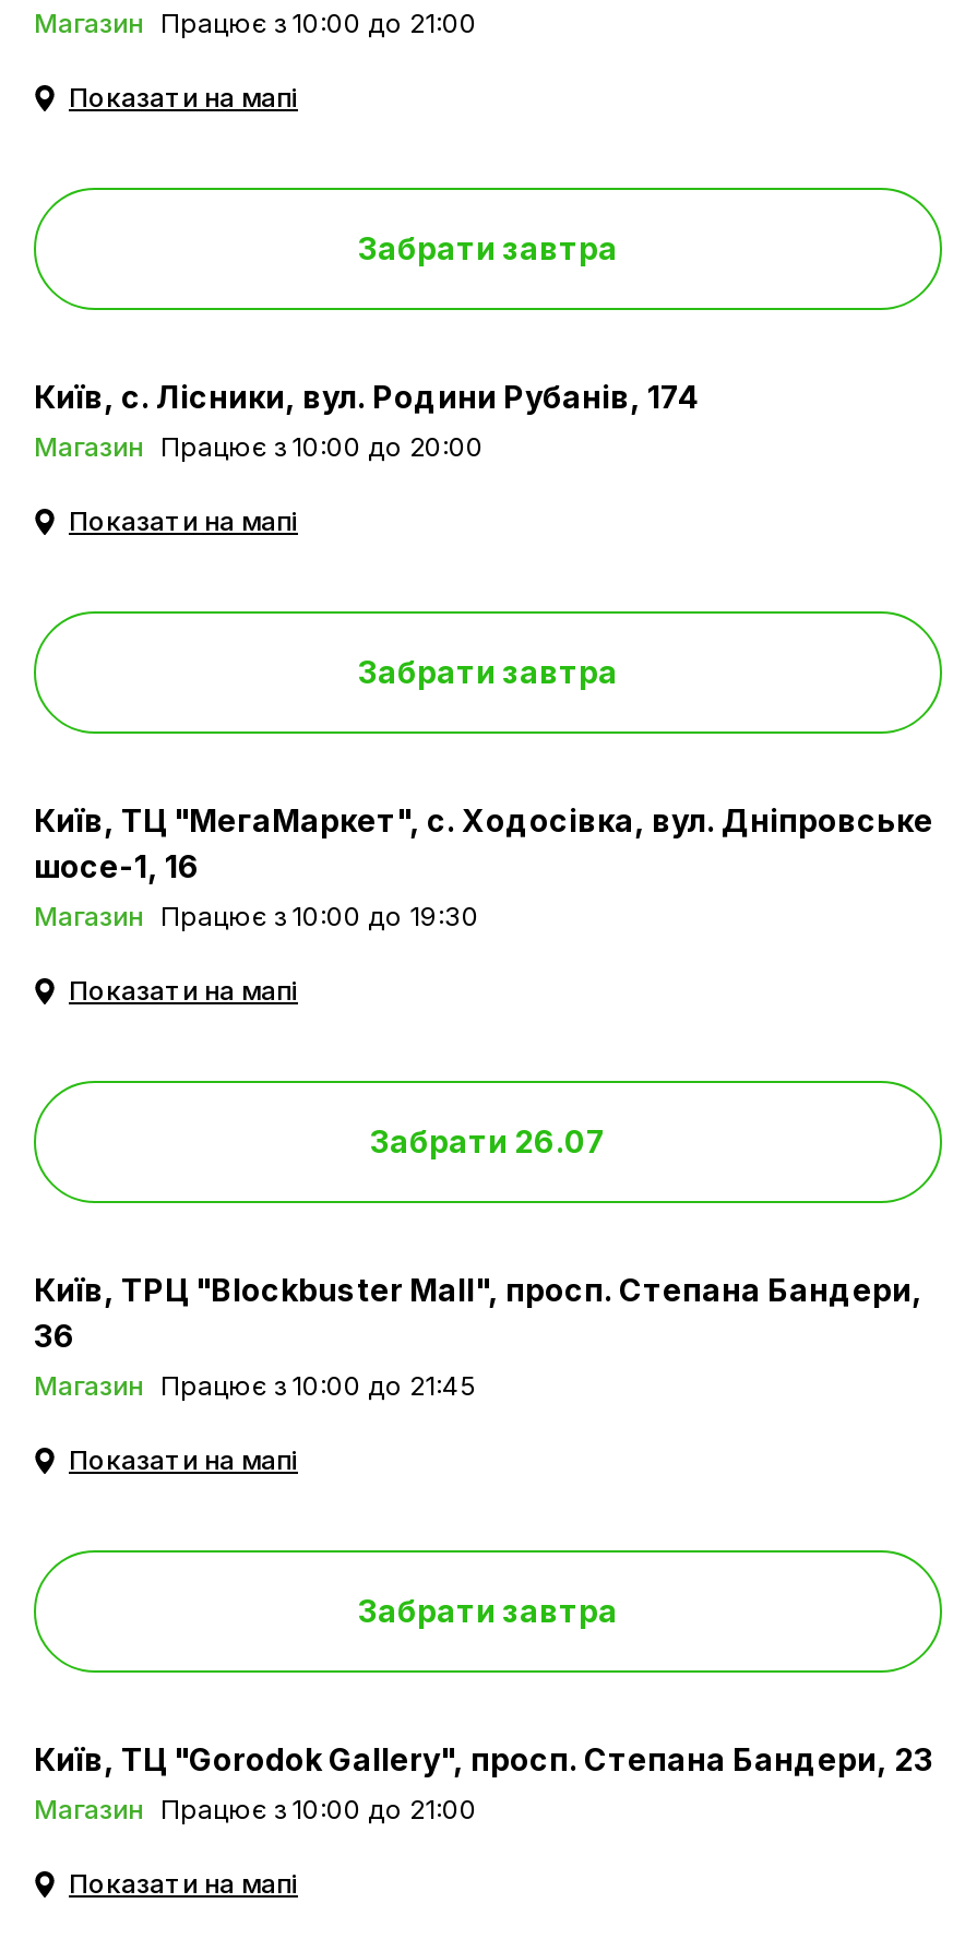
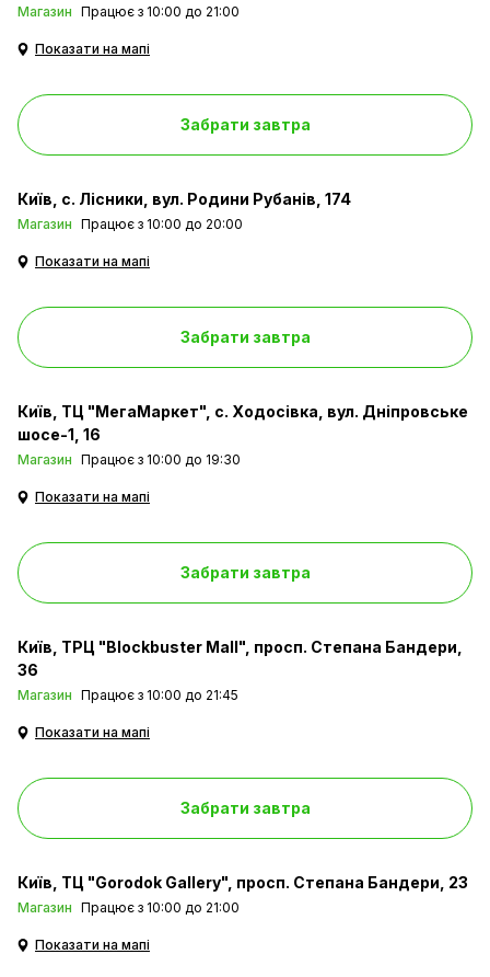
- Забрати 26.07
+ Забрати завтра
